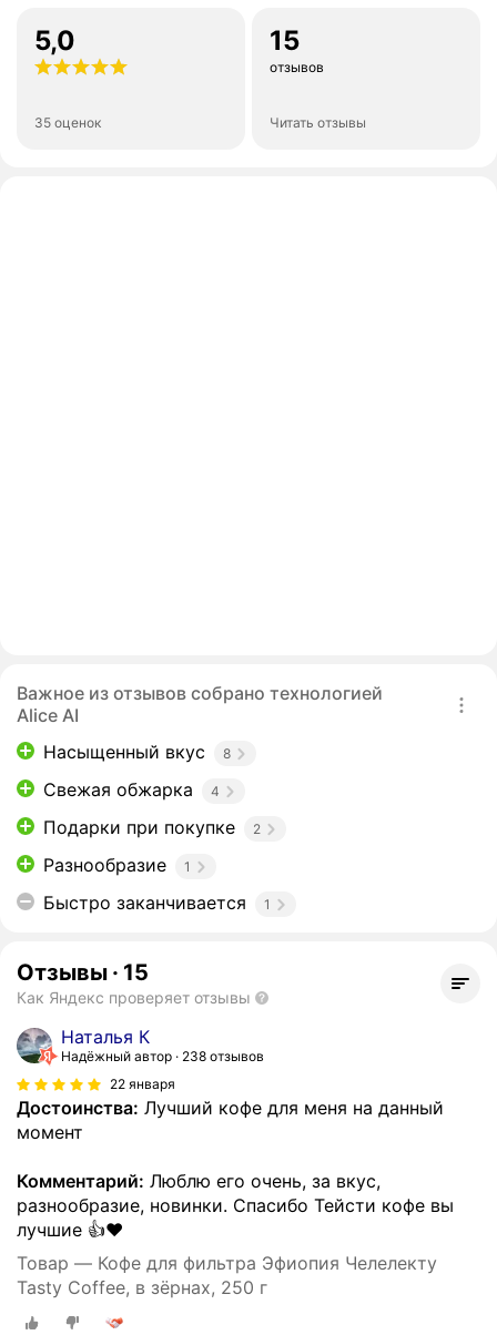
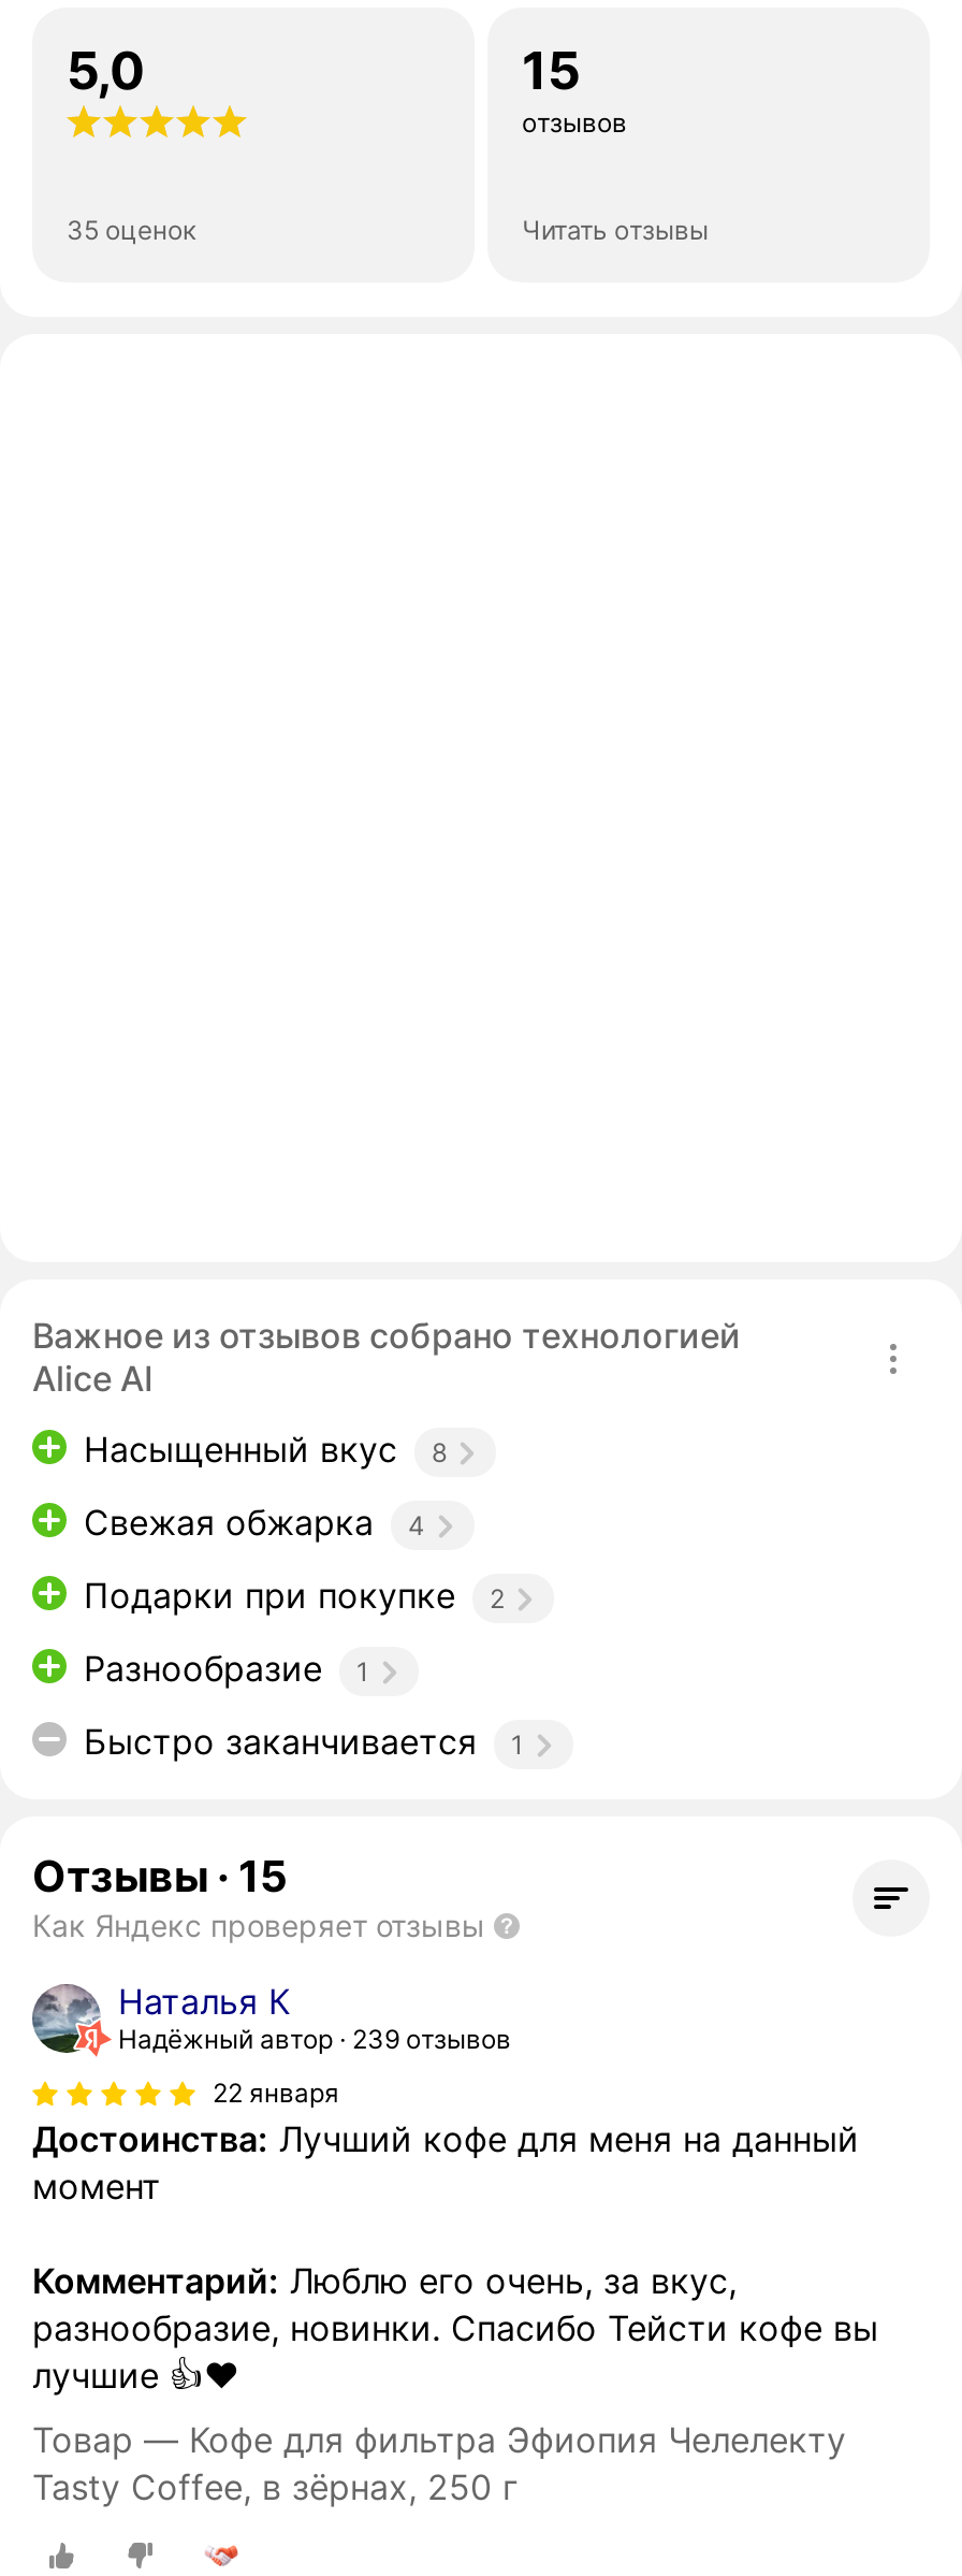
- Надёжный автор 238 отзывов
+ Надёжный автор 239 отзывов
